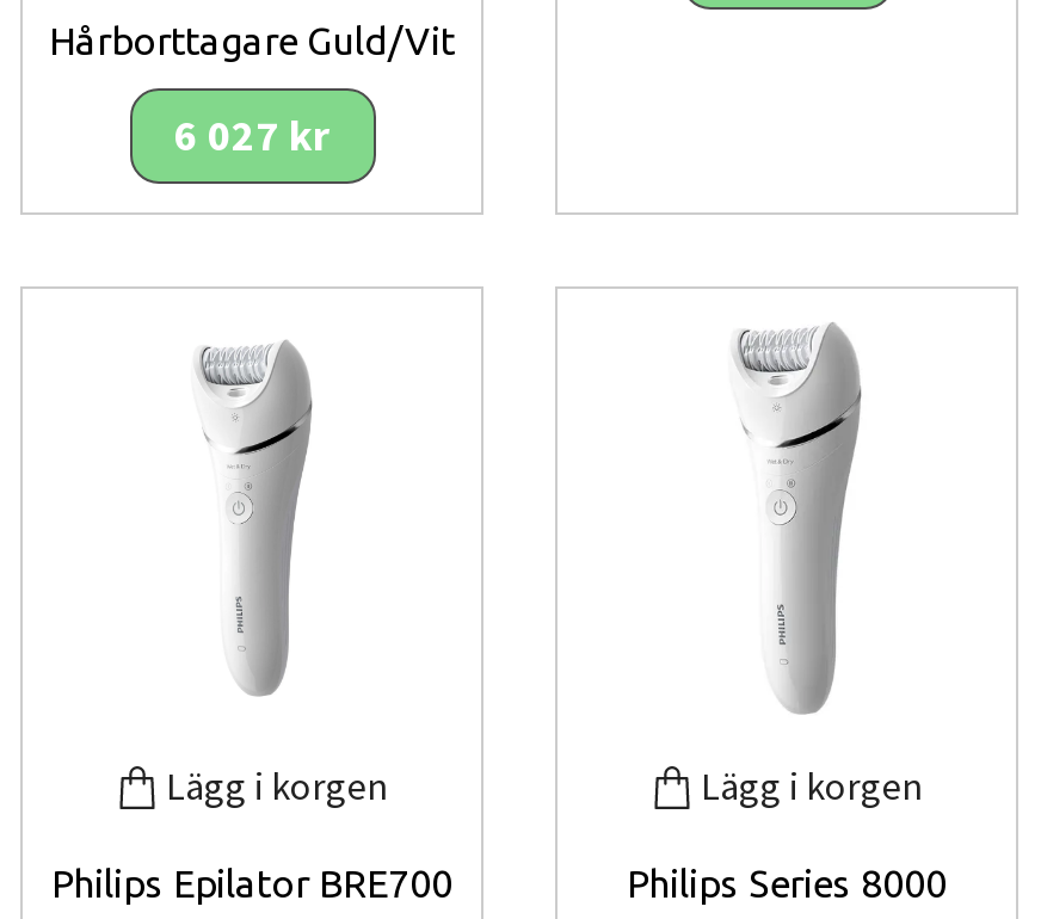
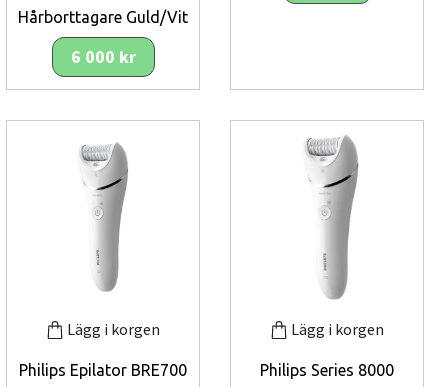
- 6 027 kr
+ 6 000 kr
